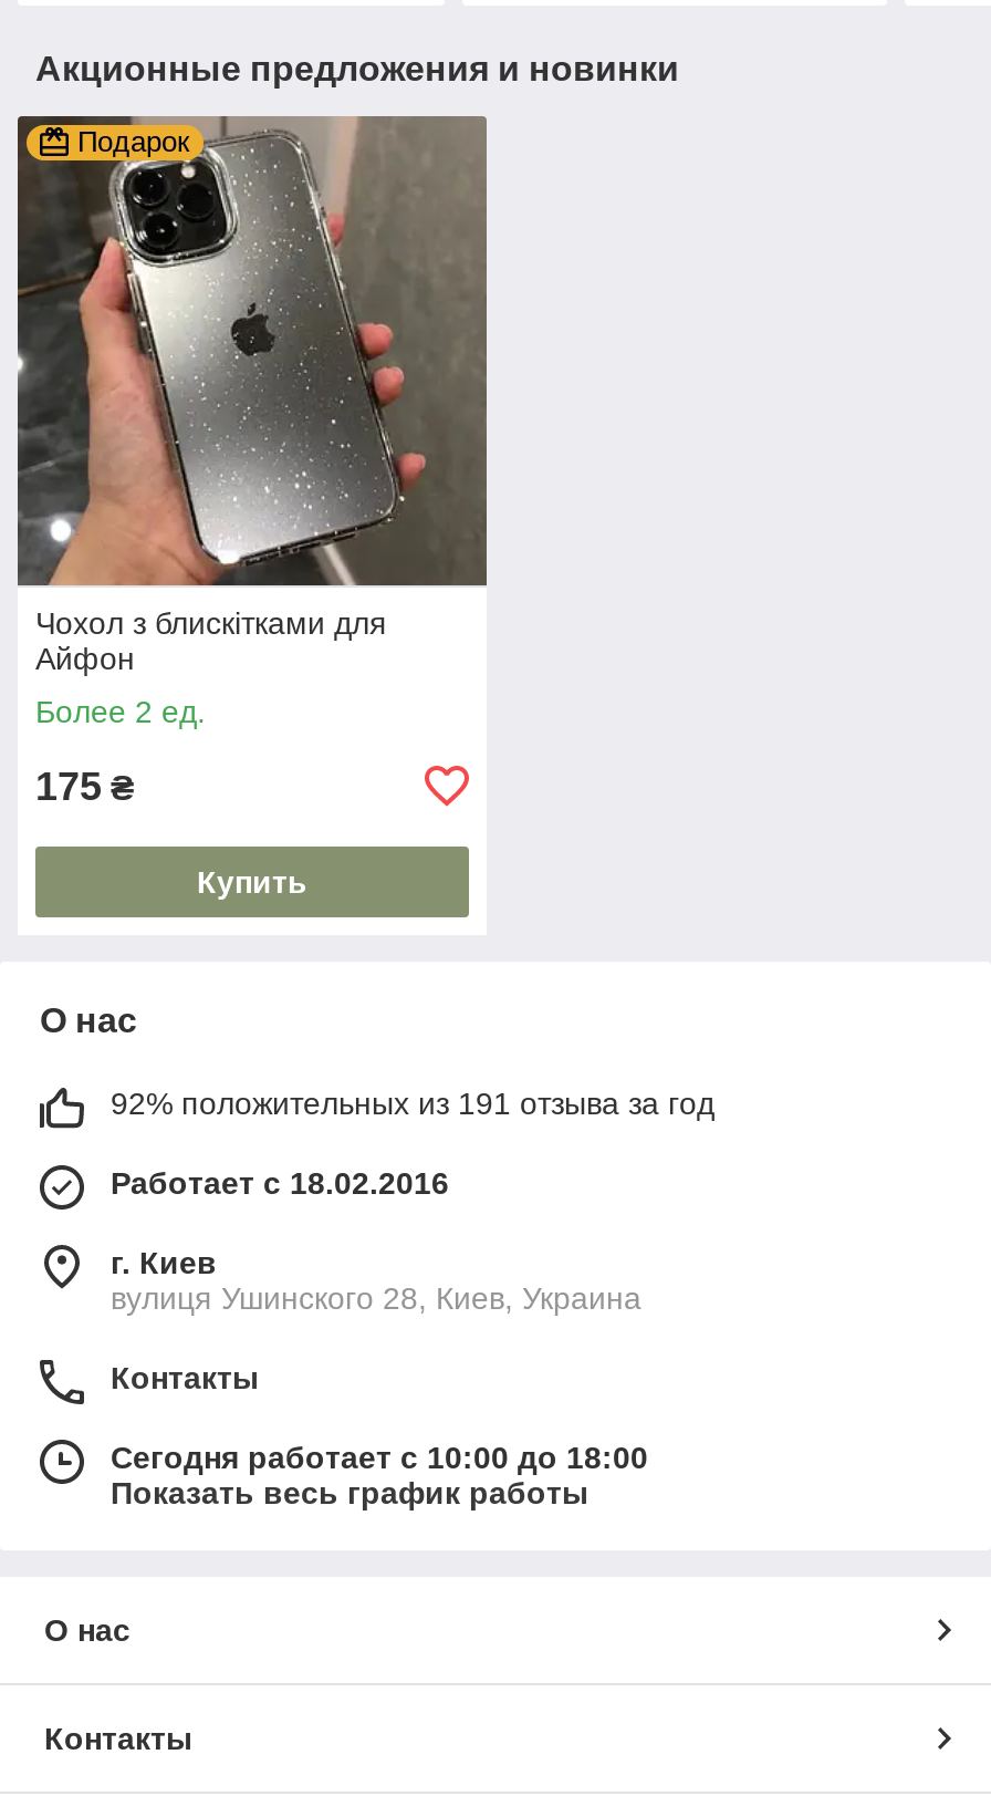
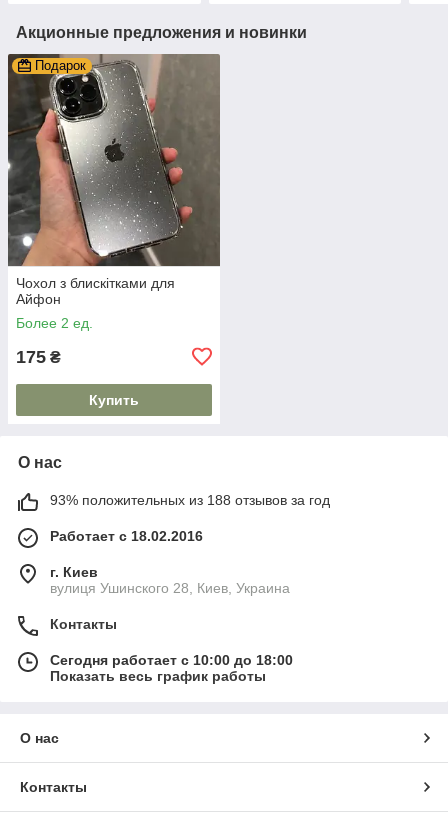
- 92% положительных из 191 отзыва за год
+ 93% положительных из 188 отзывов за год
